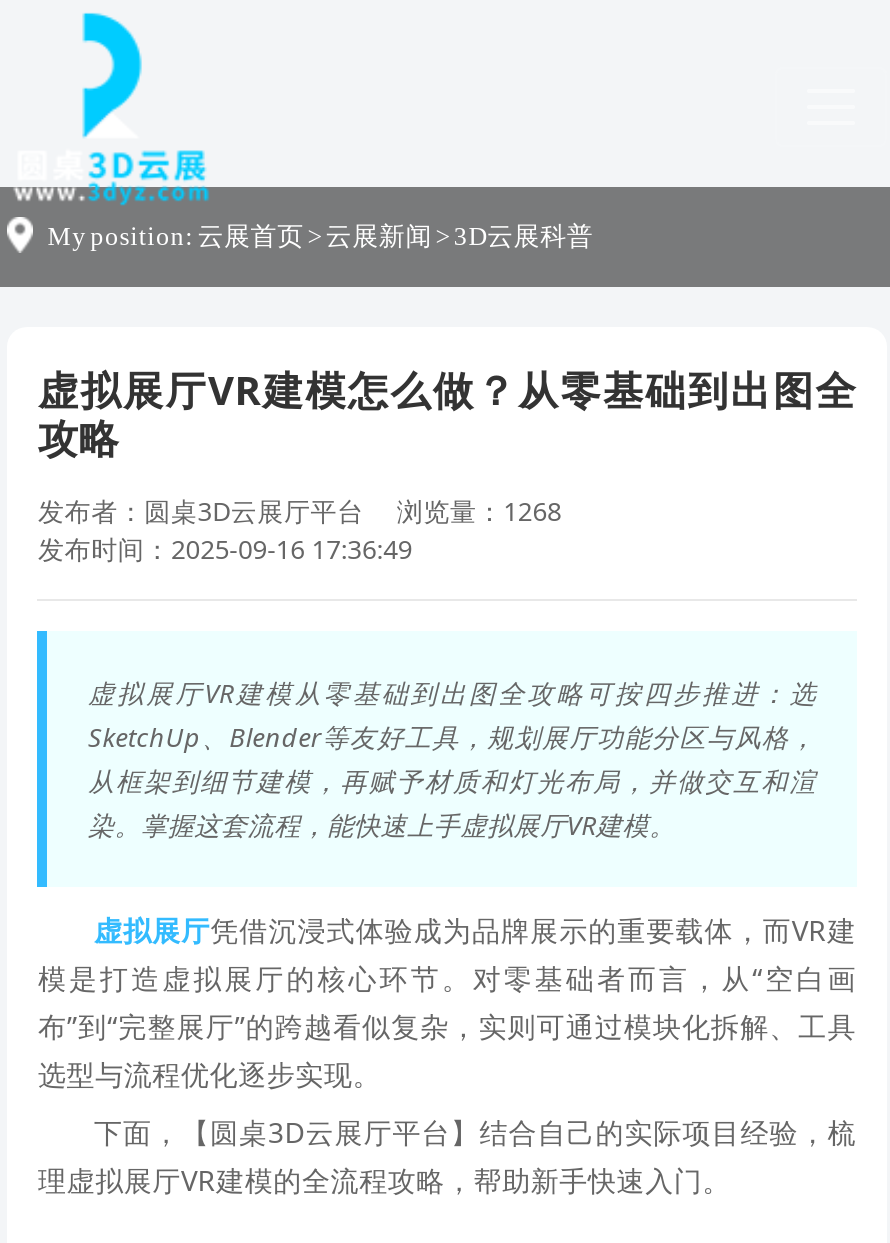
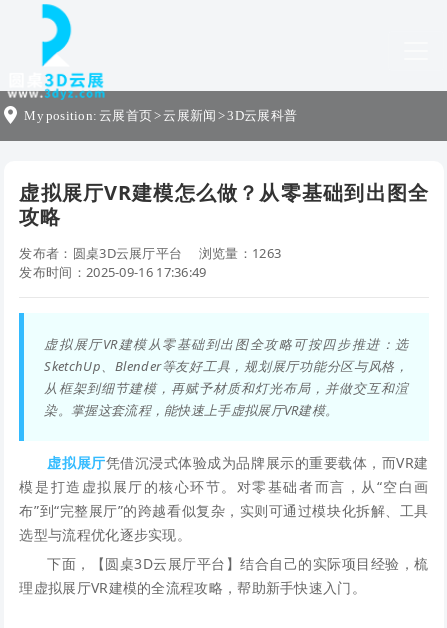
- 发布者：圆桌3D云展厅平台 浏览量：1268
+ 发布者：圆桌3D云展厅平台 浏览量：1263
